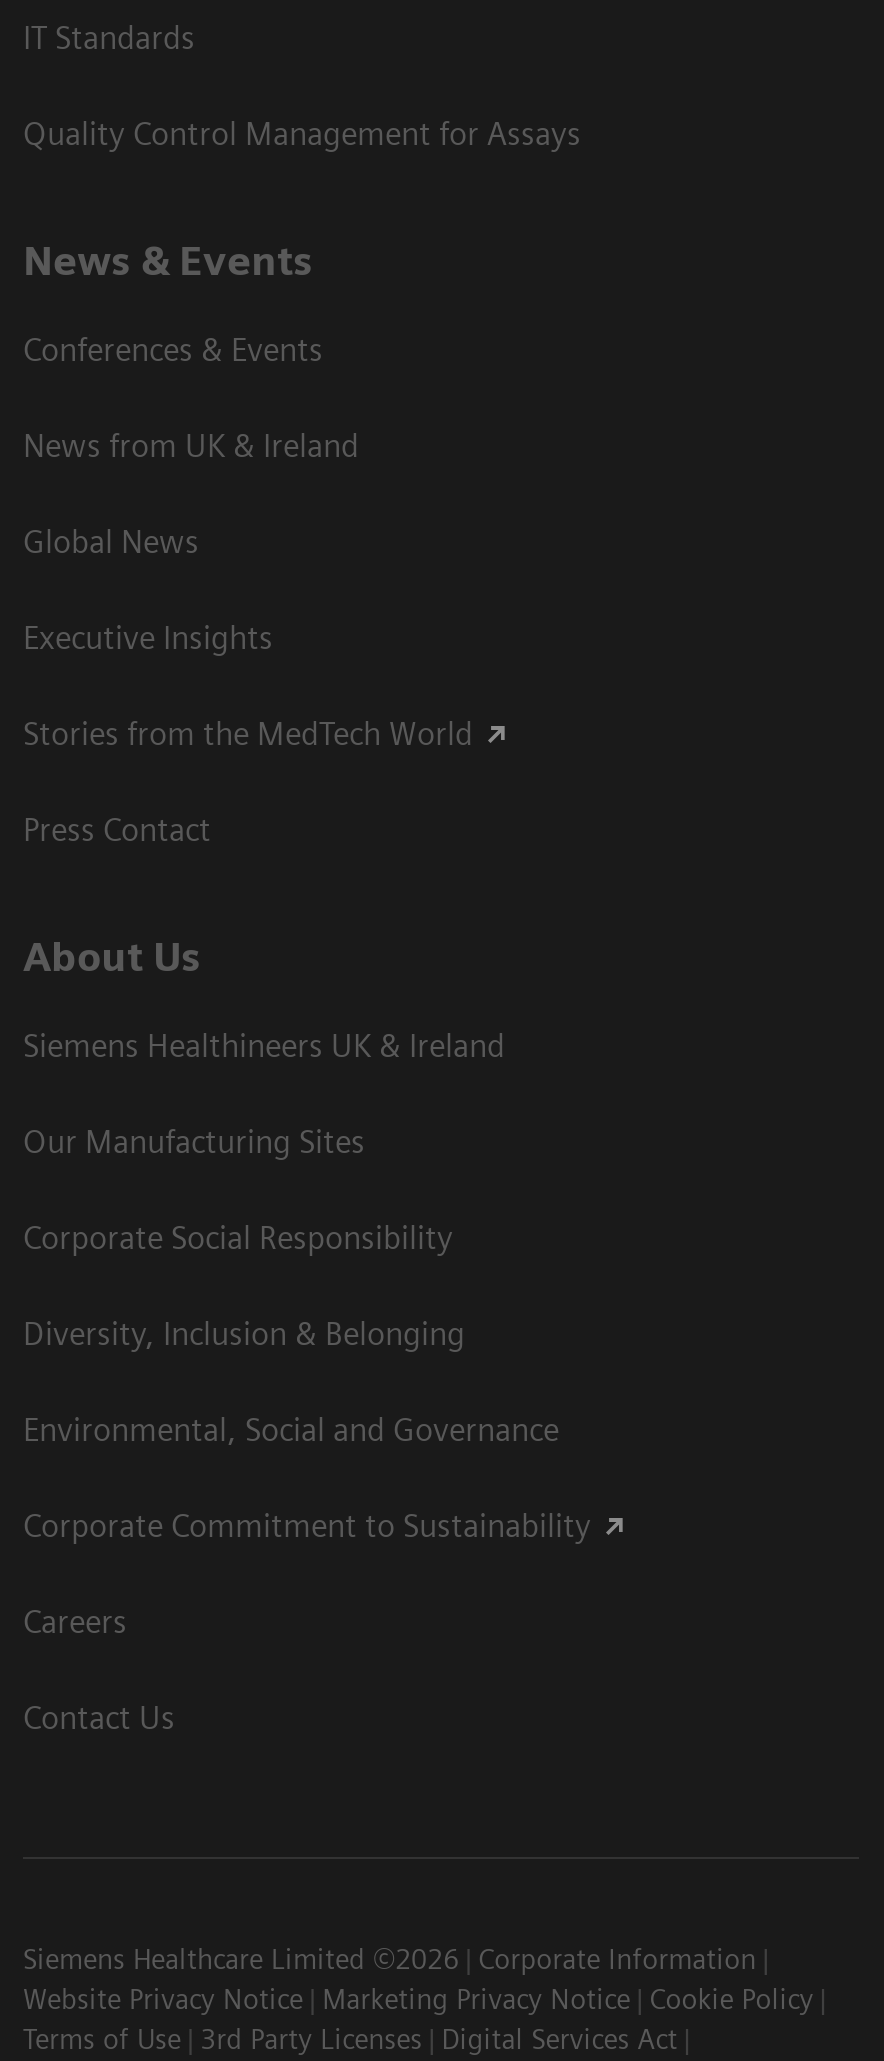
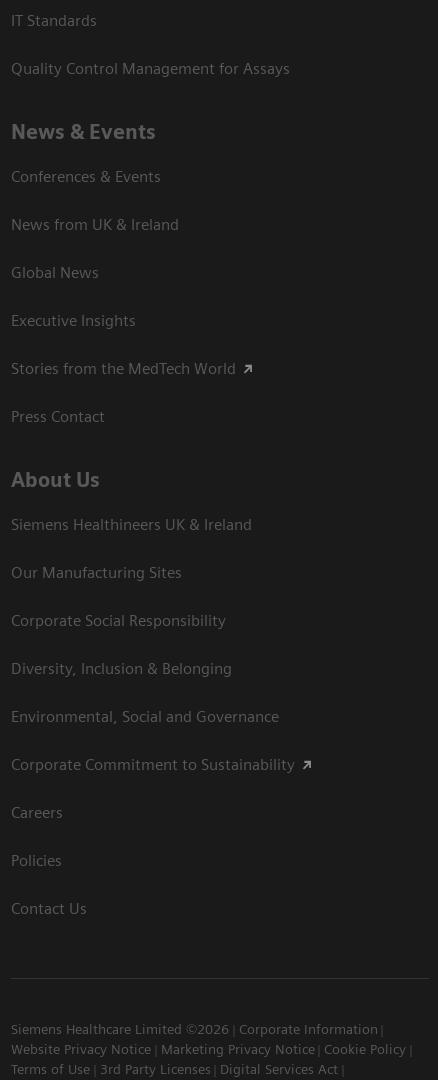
+ Policies
